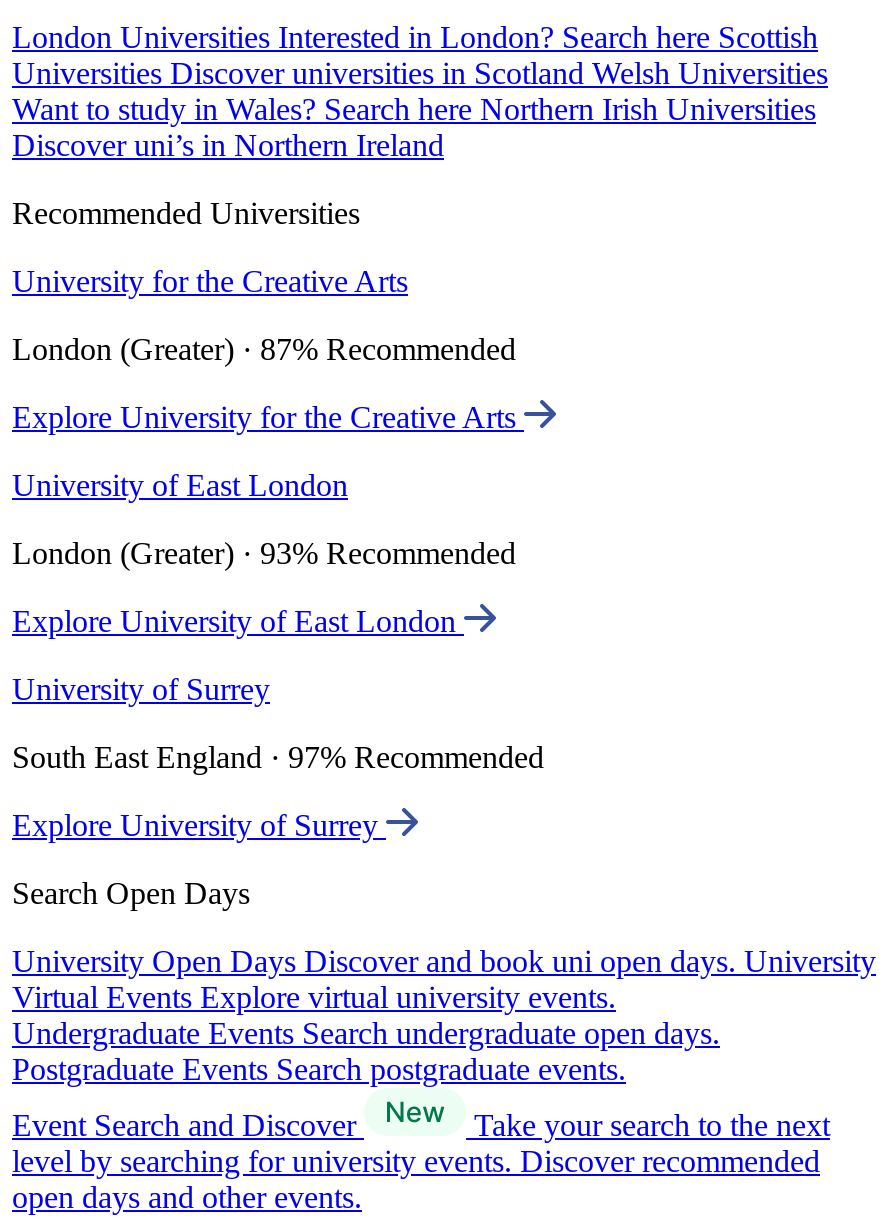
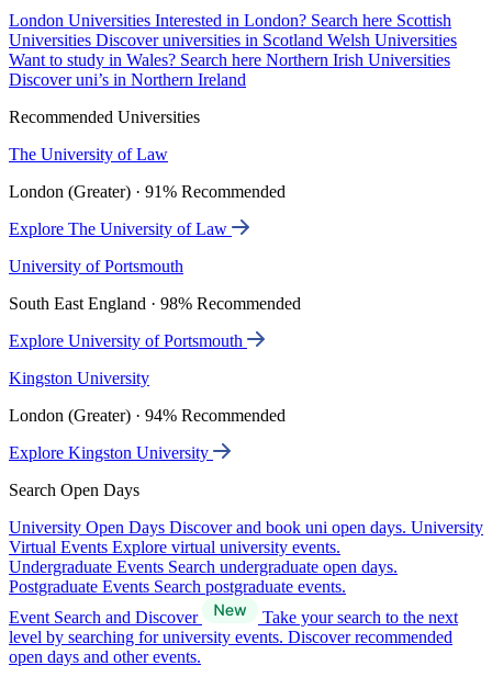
- University for the Creative Arts
+ The University of Law

- London (Greater) · 87% Recommended
+ London (Greater) · 91% Recommended

- Explore University for the Creative Arts
+ Explore The University of Law

- University of East London
+ University of Portsmouth

- London (Greater) · 93% Recommended
+ South East England · 98% Recommended

- Explore University of East London
+ Explore University of Portsmouth

- University of Surrey
+ Kingston University

- South East England · 97% Recommended
+ London (Greater) · 94% Recommended

- Explore University of Surrey
+ Explore Kingston University
